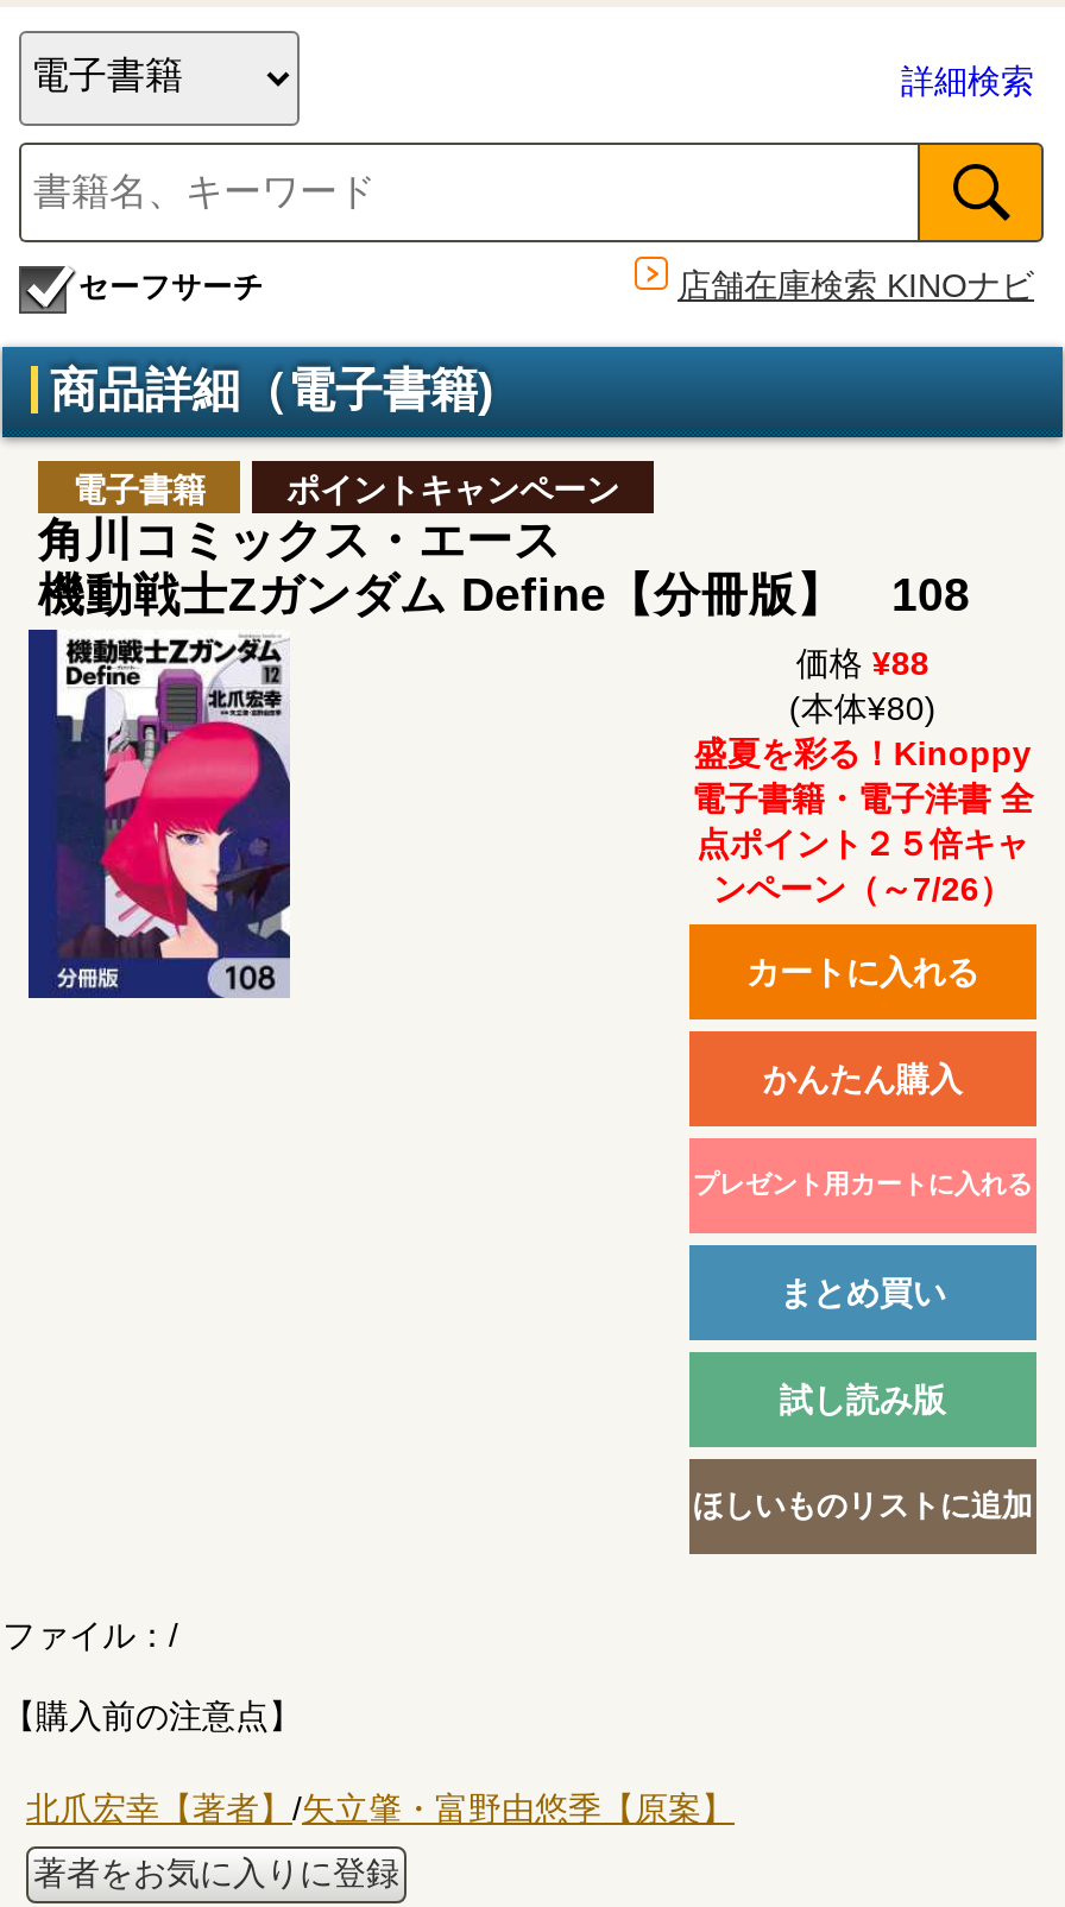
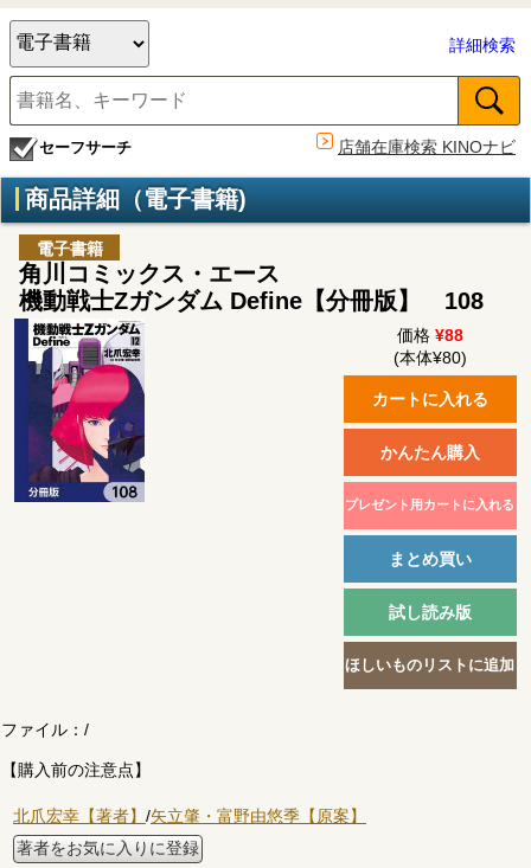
- ポイントキャンペーン

- 盛夏を彩る！Kinoppy
- 電子書籍・電子洋書 全
- 点ポイント２５倍キャ
- ンペーン（～7/26）
